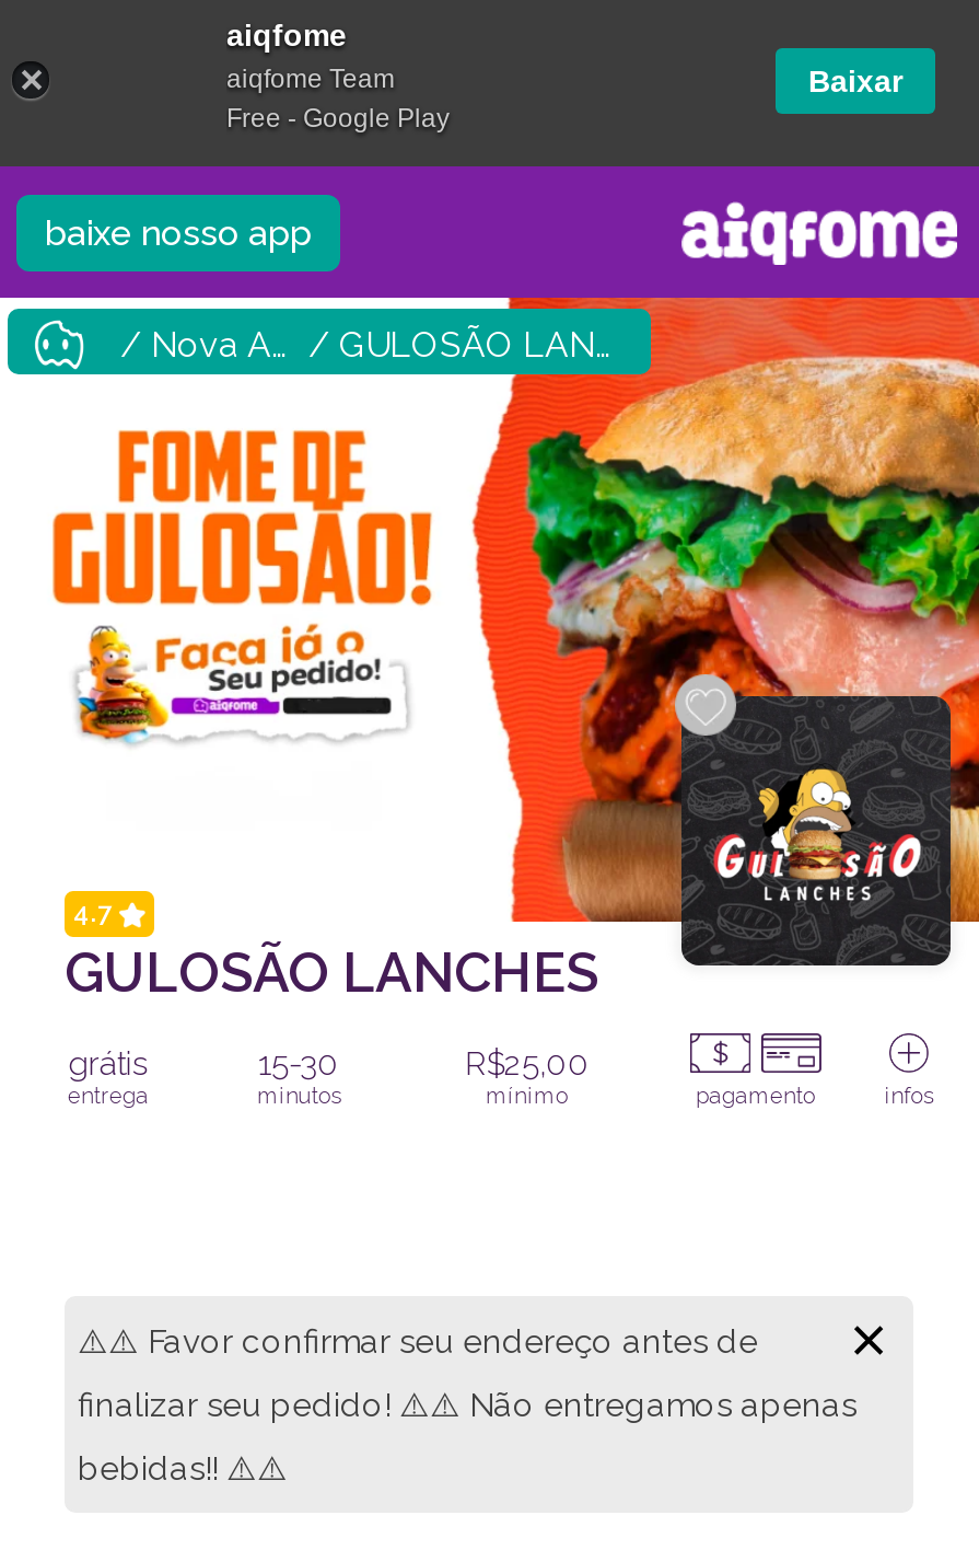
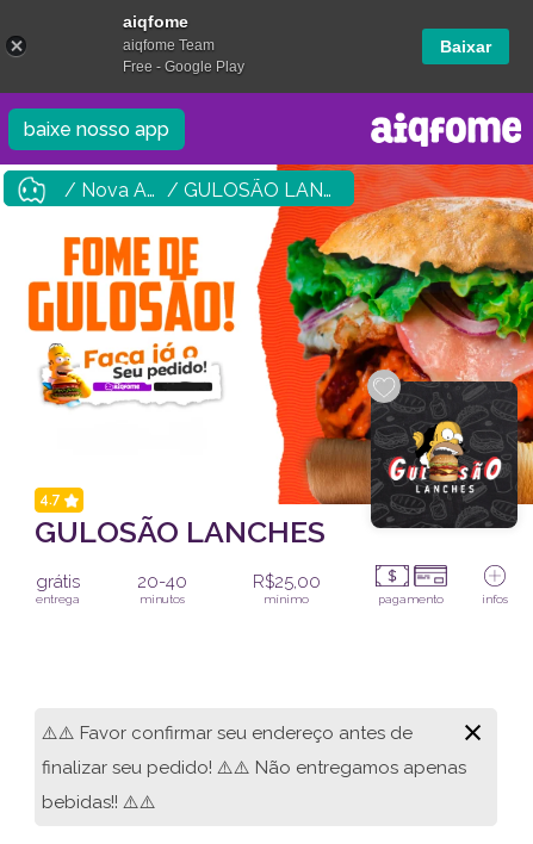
- 15-30
+ 20-40
